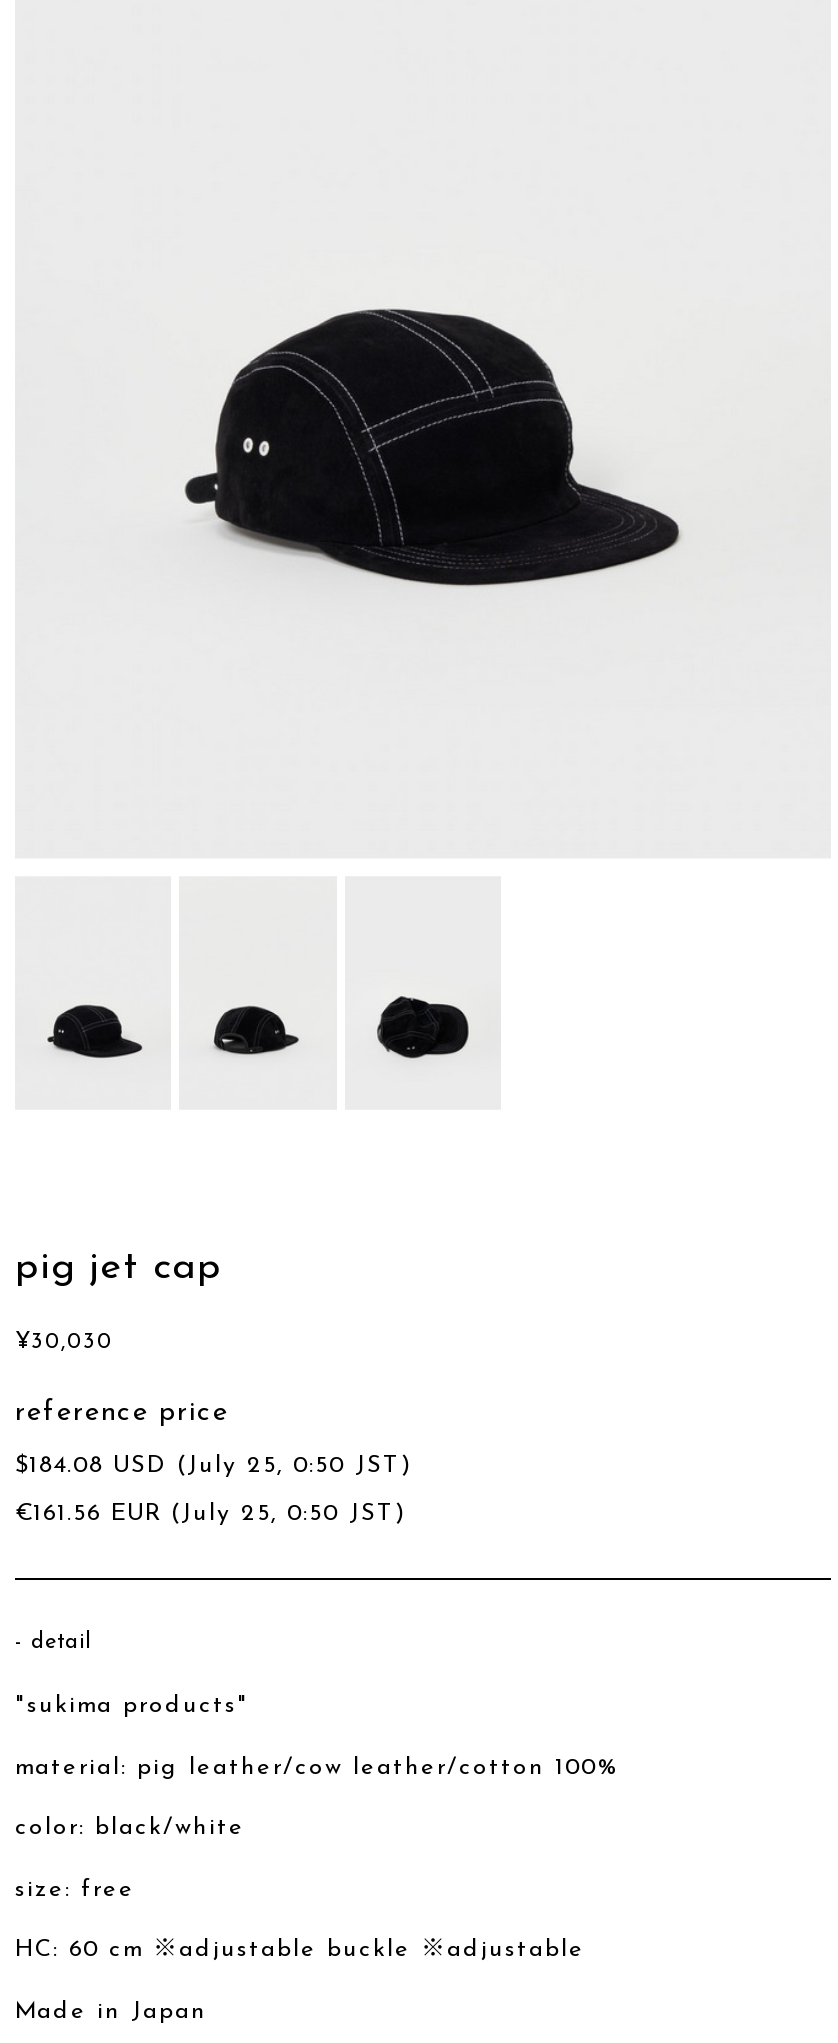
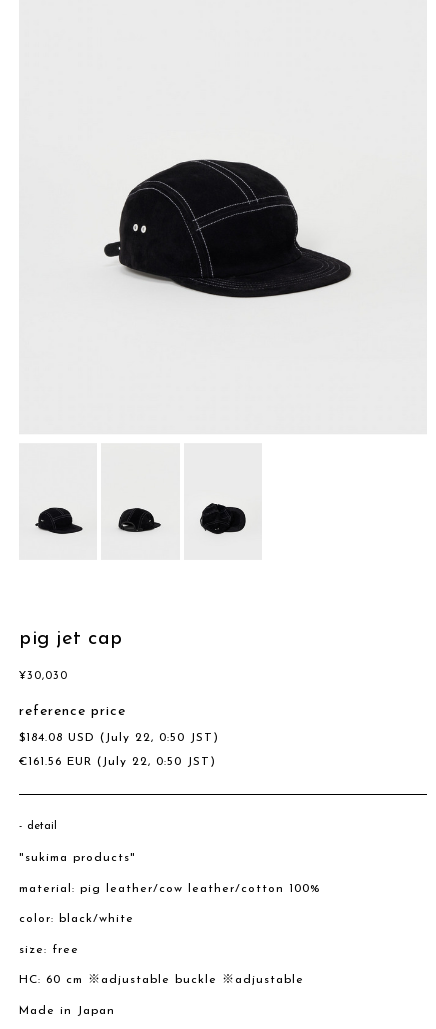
- $184.08 USD (July 25, 0:50 JST)
+ $184.08 USD (July 22, 0:50 JST)

- €161.56 EUR (July 25, 0:50 JST)
+ €161.56 EUR (July 22, 0:50 JST)
